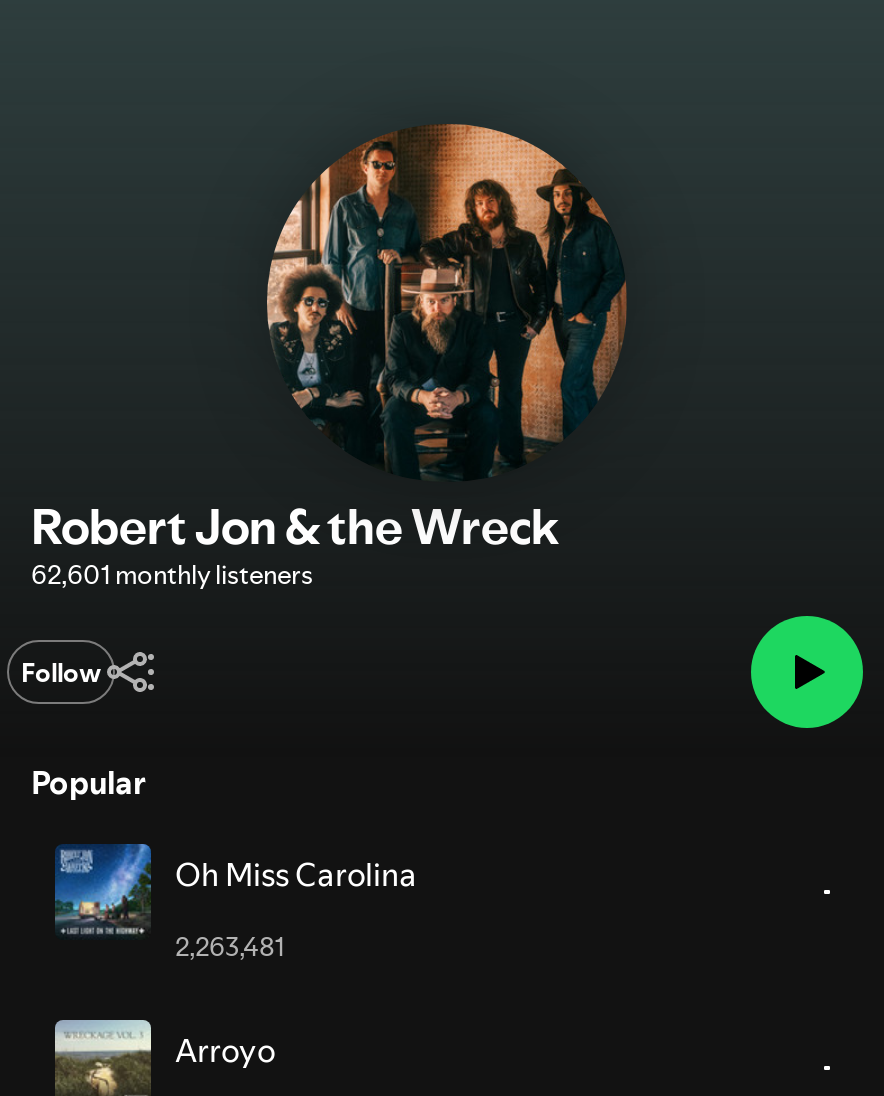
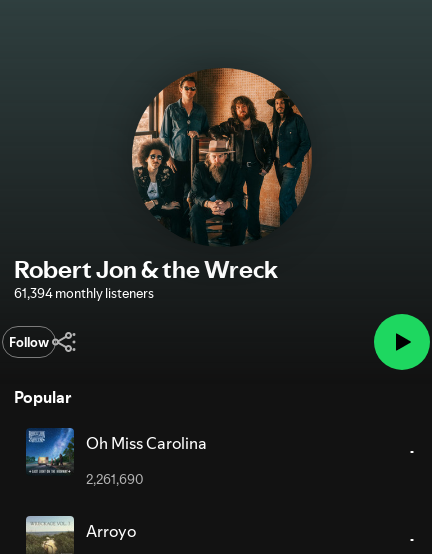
- 62,601 monthly listeners
+ 61,394 monthly listeners

- 2,263,481
+ 2,261,690
